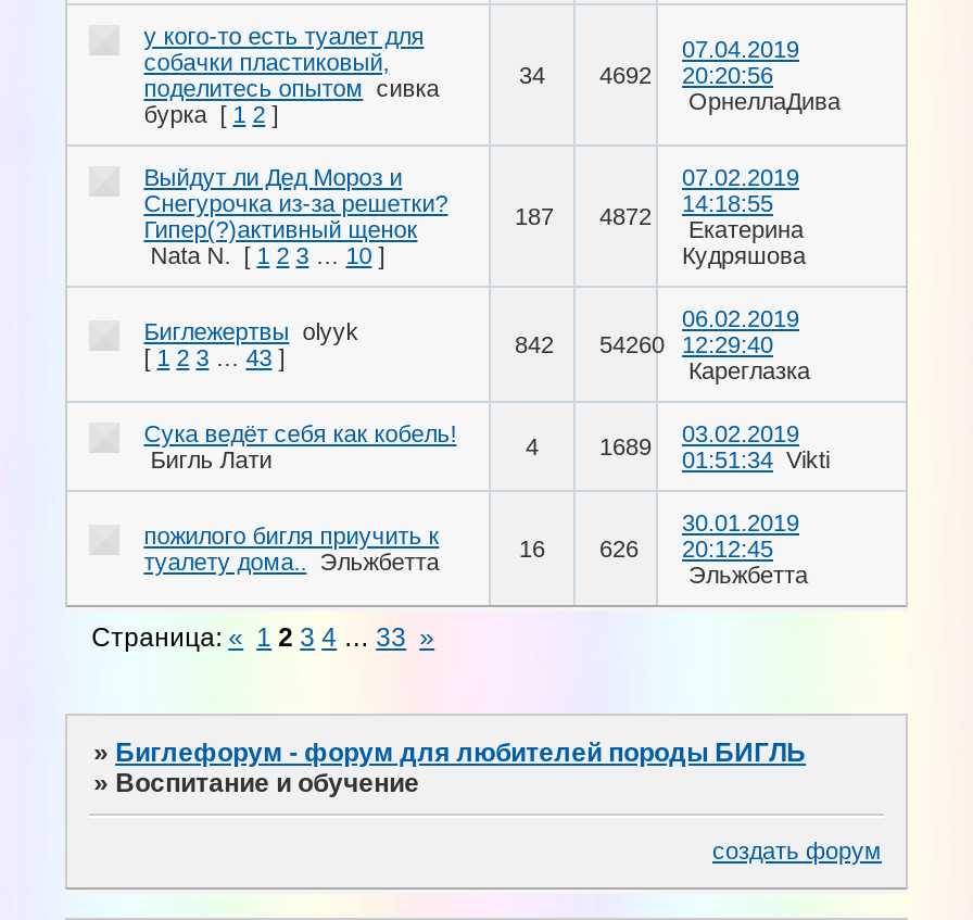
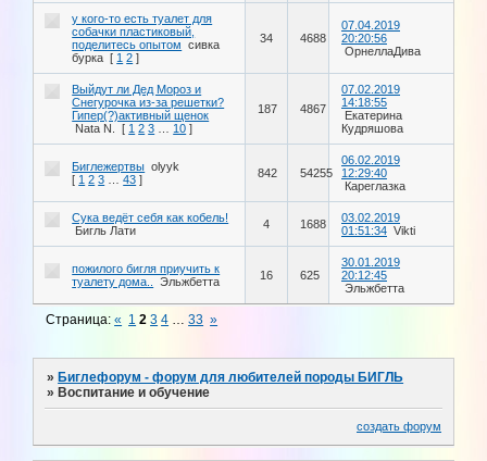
- 4692 20:20:56
+ 4688 20:20:56

- 187 4872 14:18:55 Екатерина
+ 187 4867 14:18:55 Екатерина

- 842 54260 12:29:40
+ 842 54255 12:29:40

- 1689 03.02.2019 01:51:34 Vikti
+ 1688 03.02.2019 01:51:34 Vikti

- 626 20:12:45
+ 625 20:12:45
